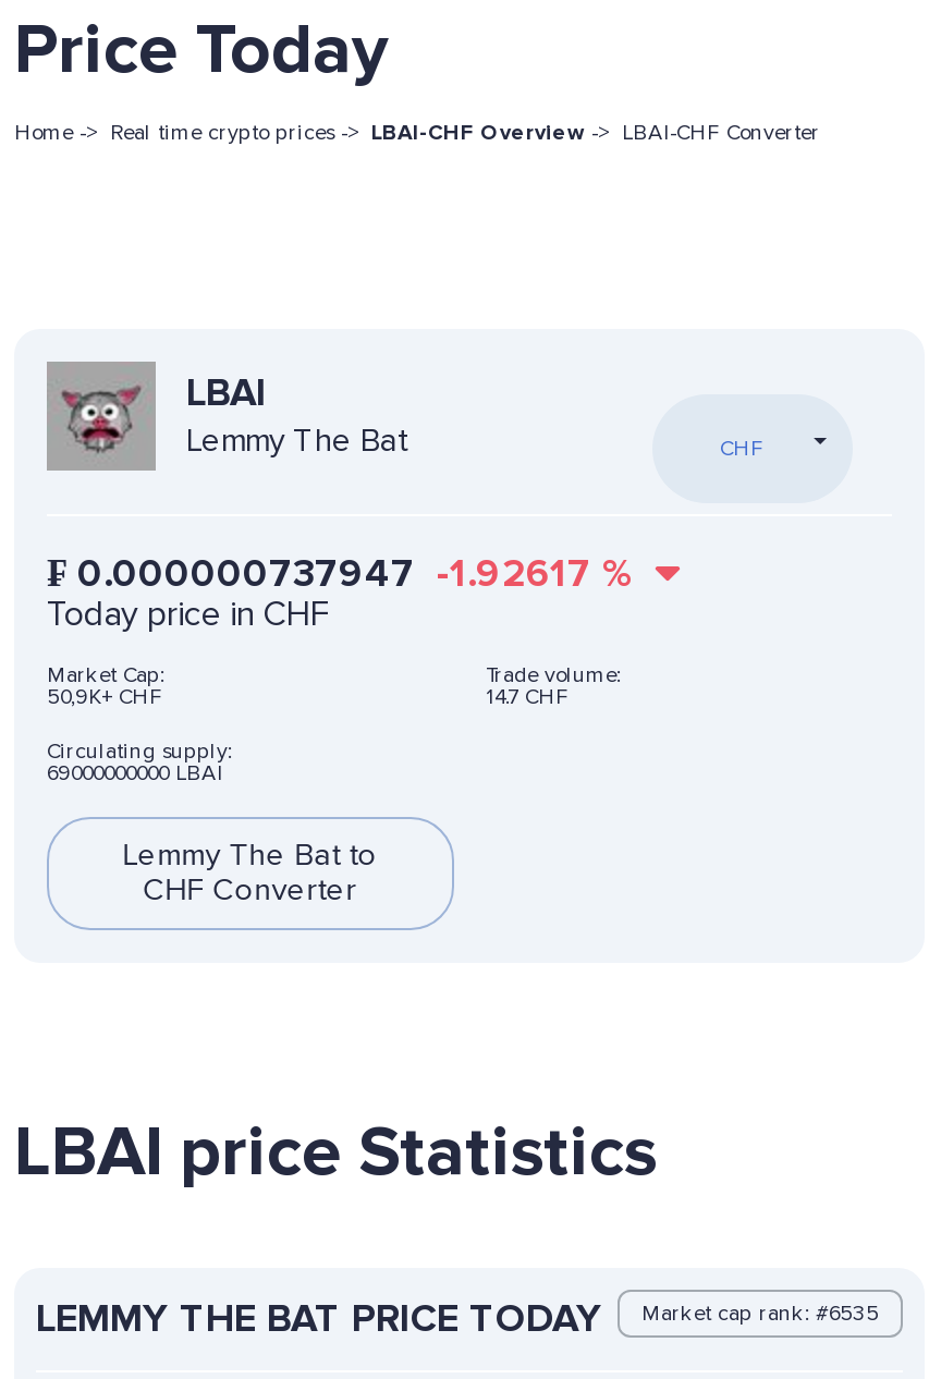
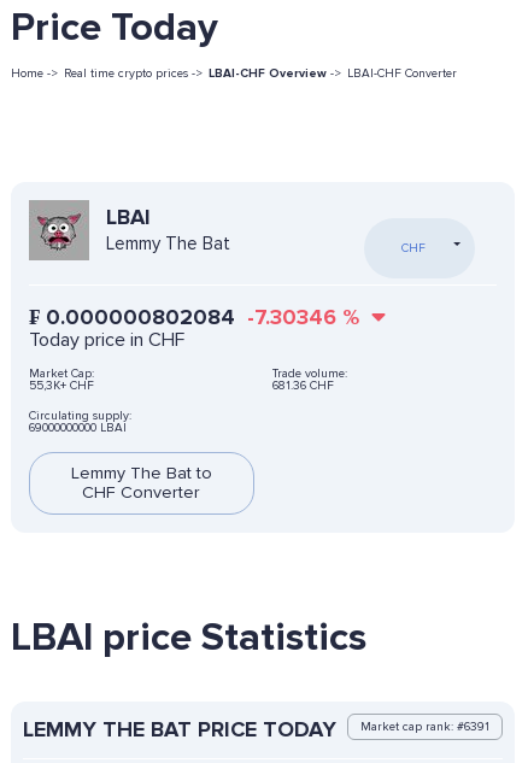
- ₣ 0.000000737947 -1.92617%
+ ₣ 0.000000802084 -7.30346%

- 50,9K+ CHF
+ 55,3K+ CHF

- 14.7 CHF
+ 681.36 CHF

- Market cap rank: #6535
+ Market cap rank: #6391
